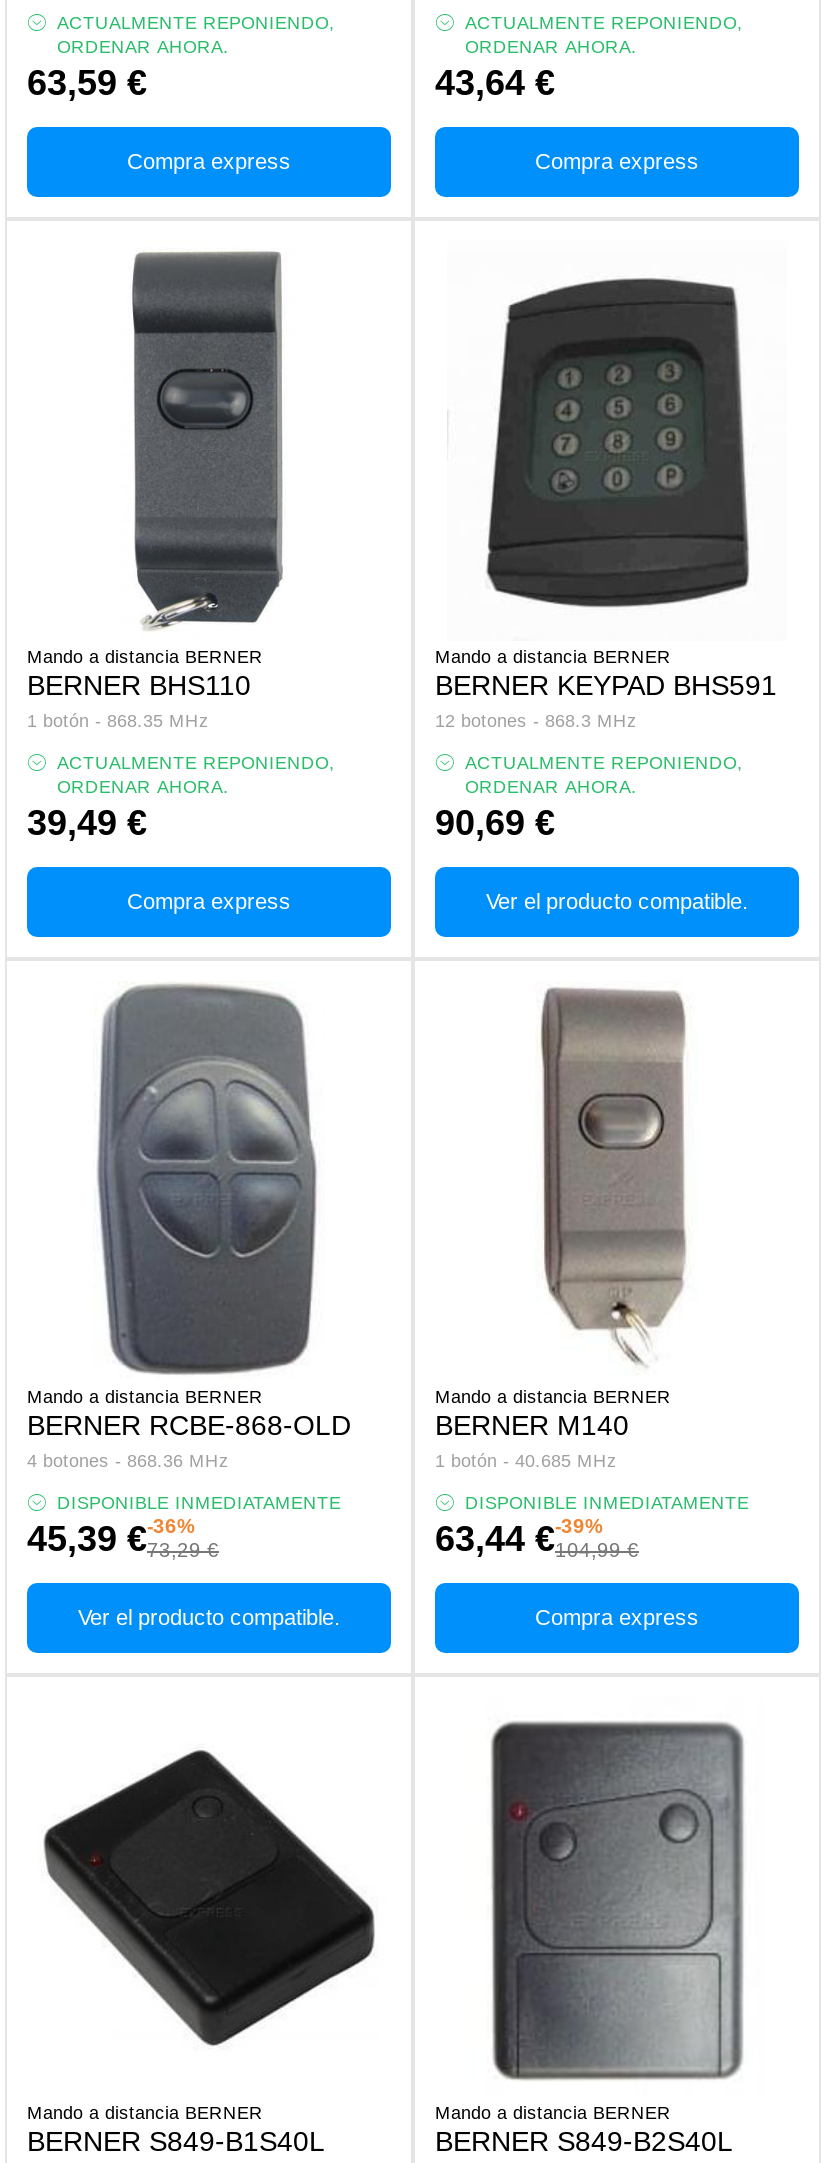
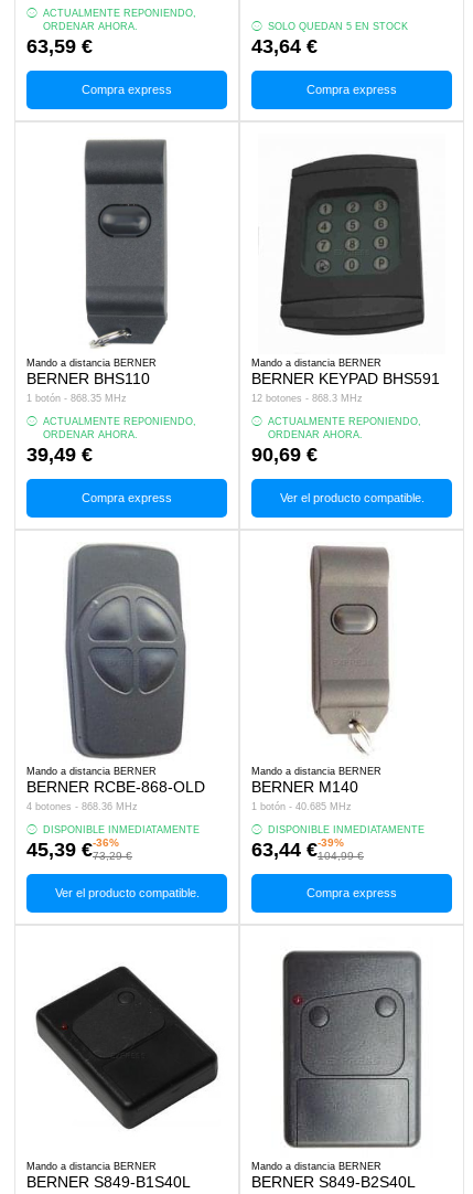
- ACTUALMENTE REPONIENDO,
- ORDENAR AHORA.
+ SOLO QUEDAN 5 EN STOCK
